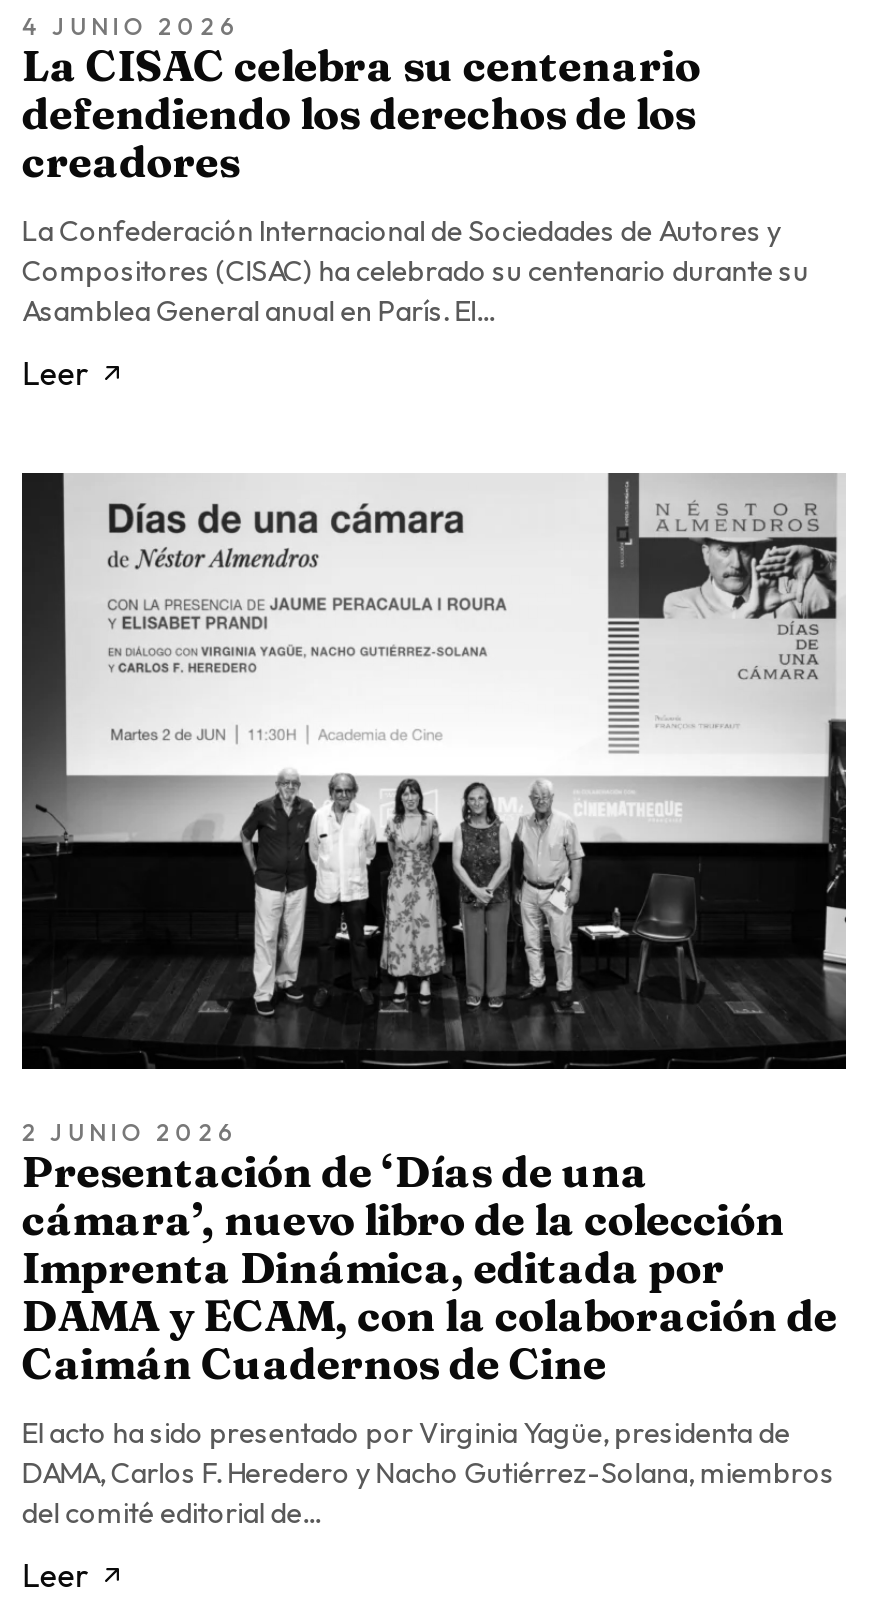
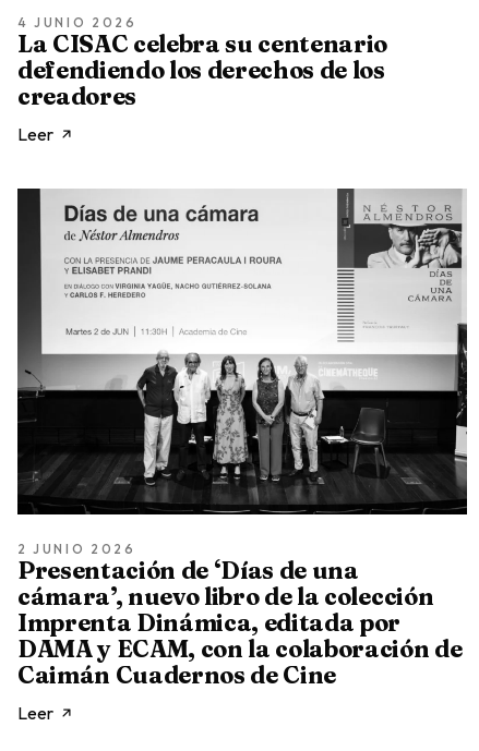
- La Confederación Internacional de Sociedades de Autores y
- Compositores (CISAC) ha celebrado su centenario durante su
- Asamblea General anual en París. El…

- El acto ha sido presentado por Virginia Yagüe, presidenta de
- DAMA, Carlos F. Heredero y Nacho Gutiérrez-Solana, miembros
- del comité editorial de…
